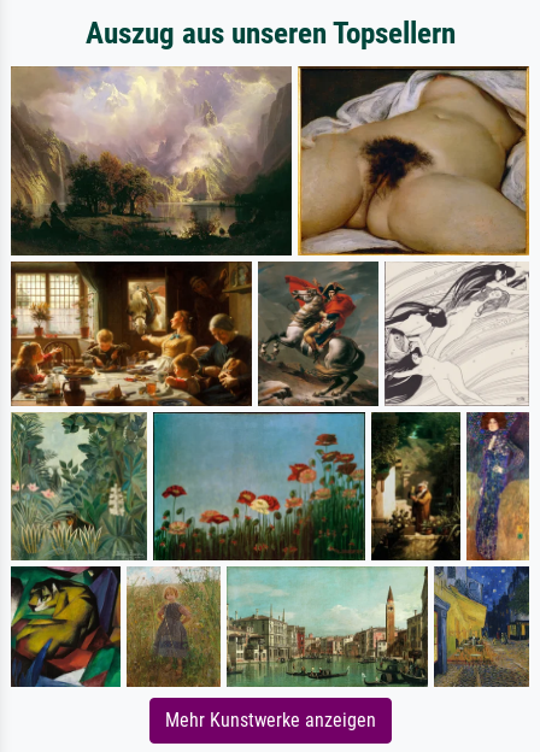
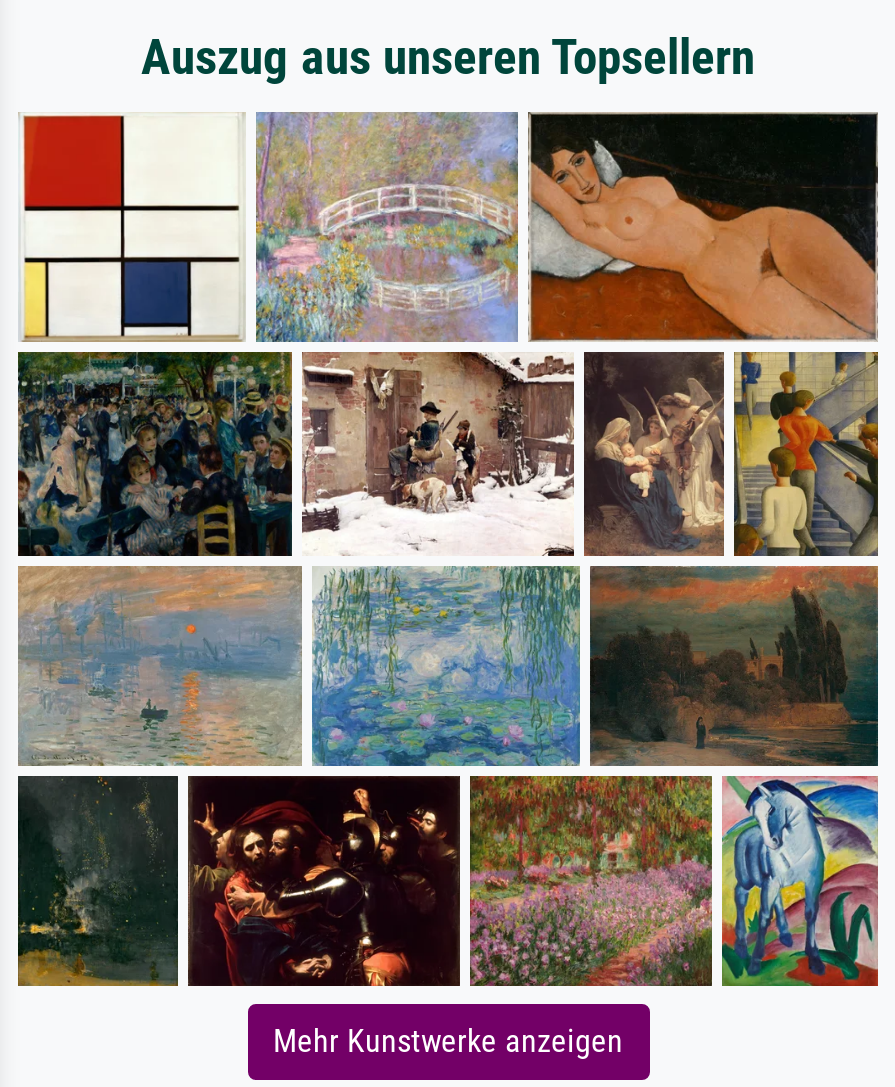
- [image]
+ [image]
